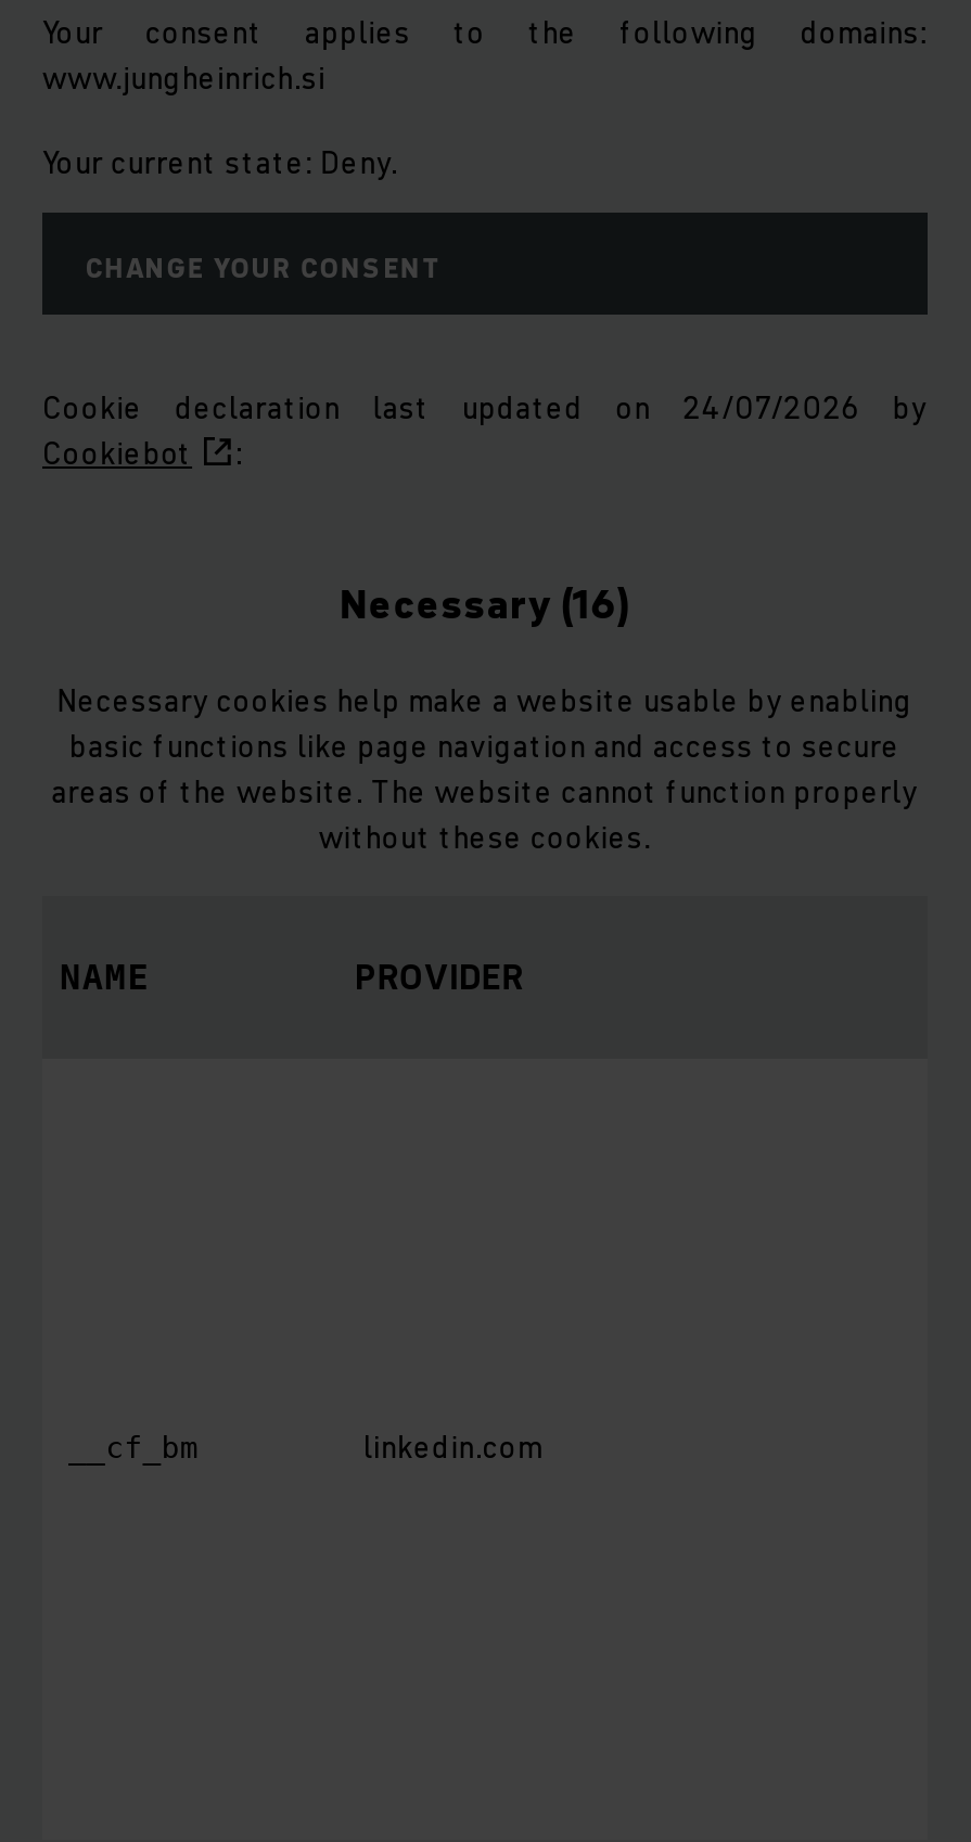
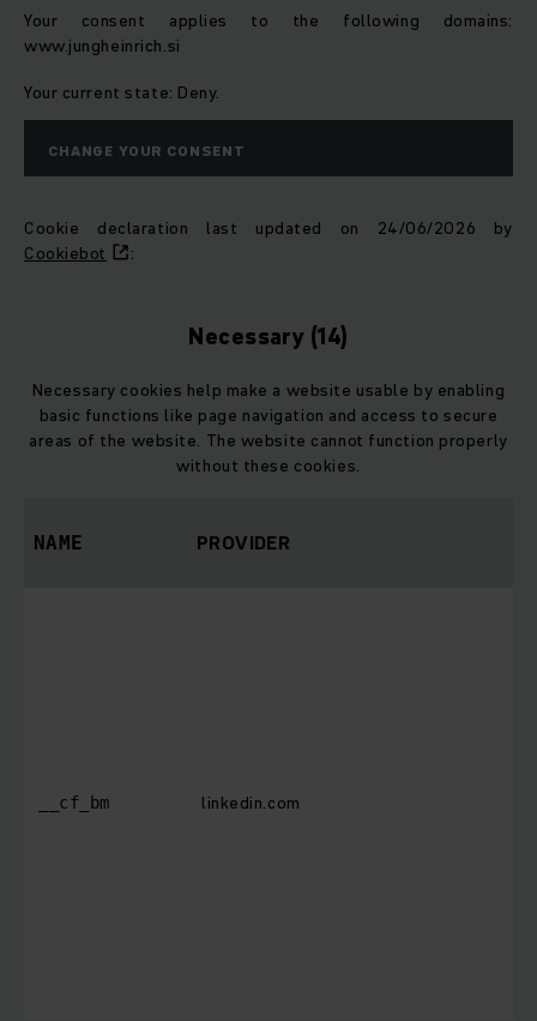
- Cookie declaration last updated on 24/07/2026 by
+ Cookie declaration last updated on 24/06/2026 by

- Necessary (16)
+ Necessary (14)
